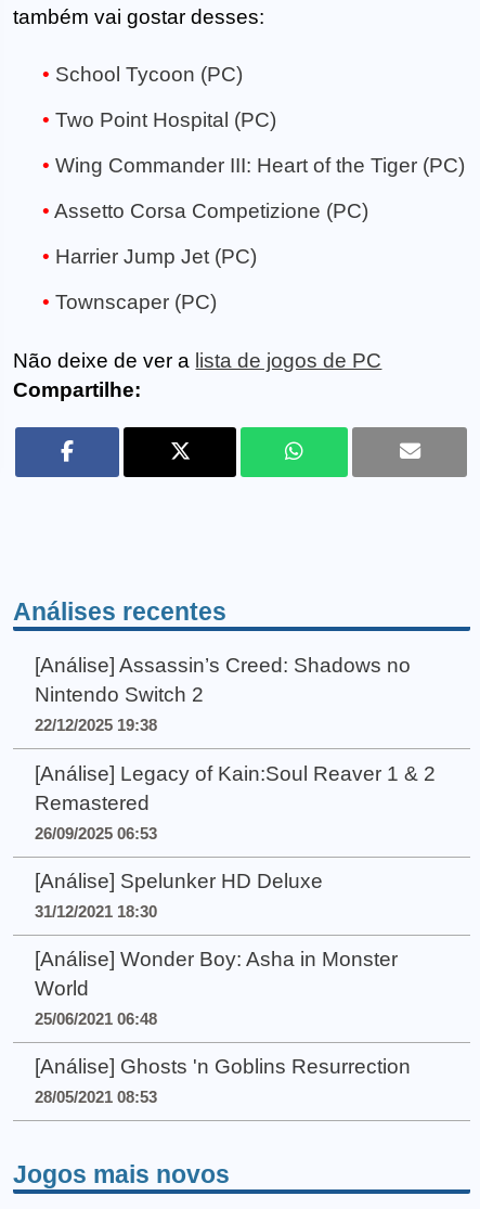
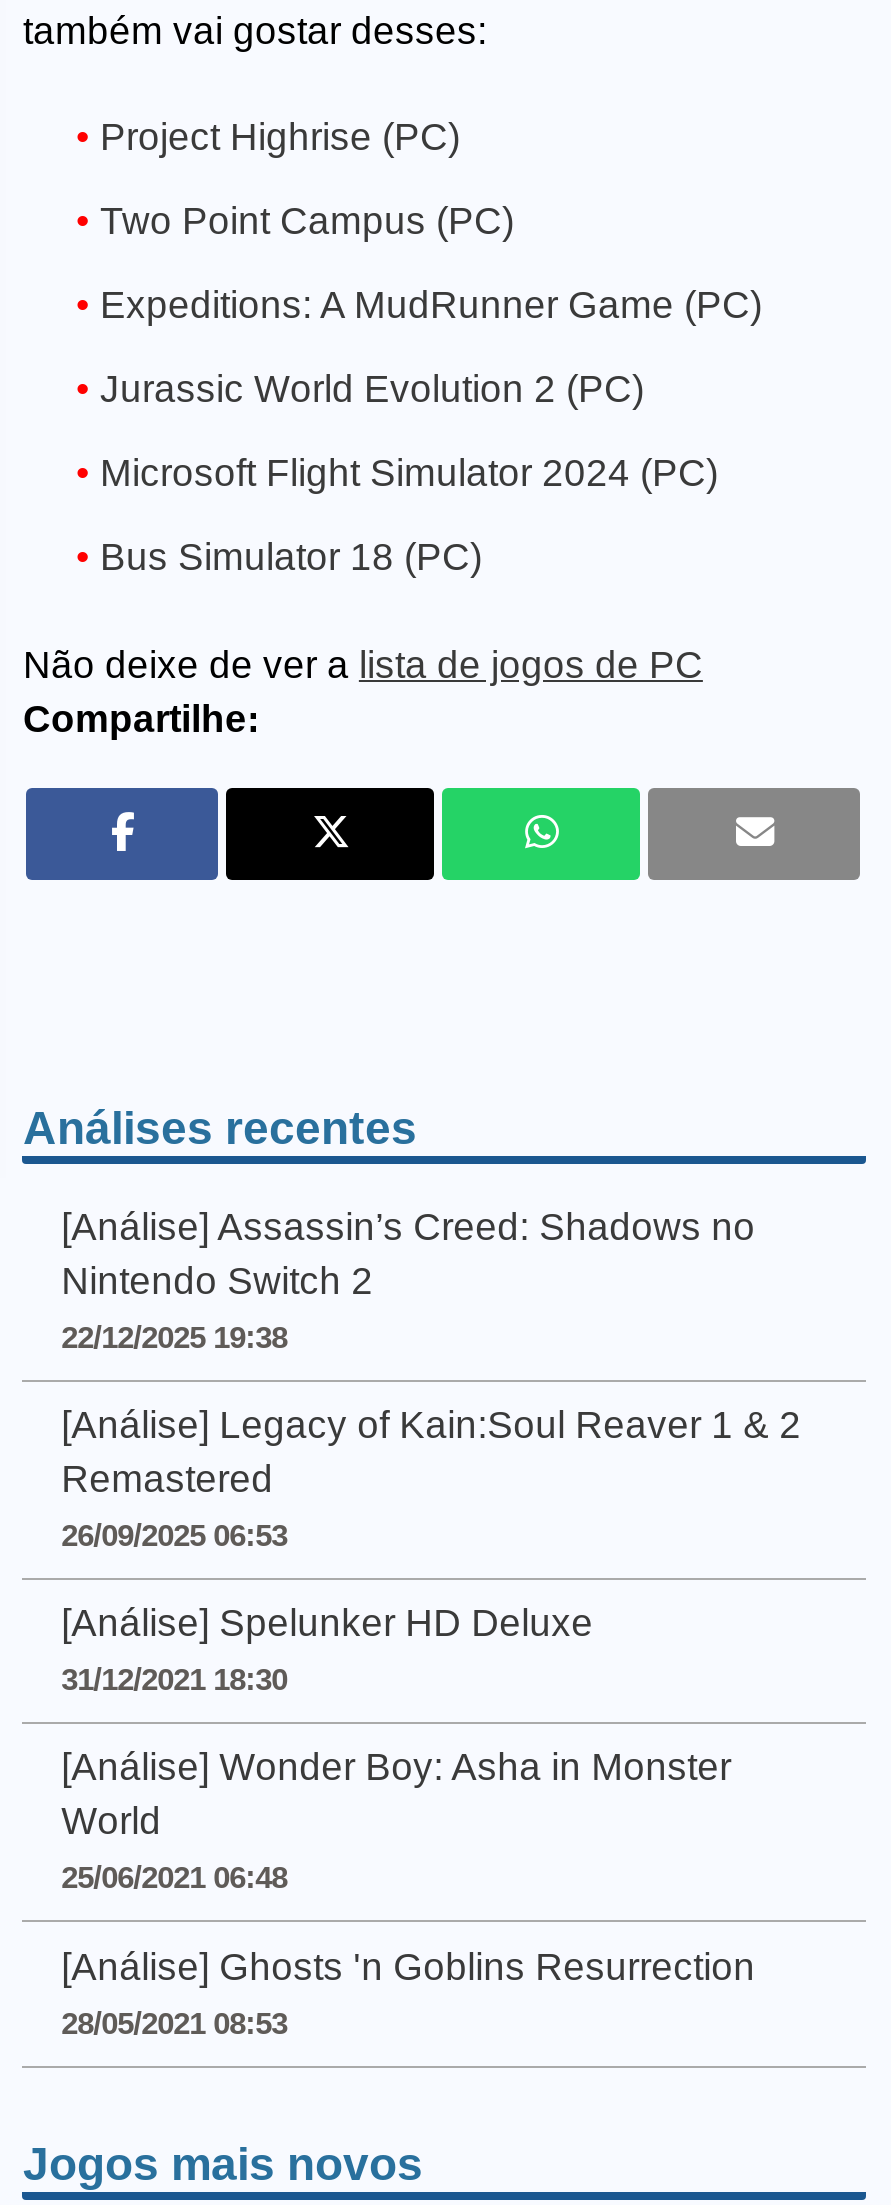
- School Tycoon (PC)
+ Project Highrise (PC)

- Two Point Hospital (PC)
+ Two Point Campus (PC)

- Wing Commander III: Heart of the Tiger (PC)
+ Expeditions: A MudRunner Game (PC)

- Assetto Corsa Competizione (PC)
+ Jurassic World Evolution 2 (PC)

- Harrier Jump Jet (PC)
+ Microsoft Flight Simulator 2024 (PC)

- Townscaper (PC)
+ Bus Simulator 18 (PC)
